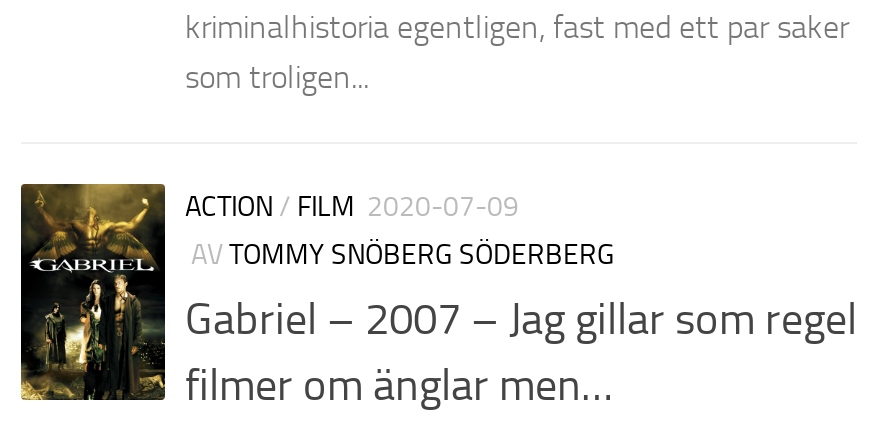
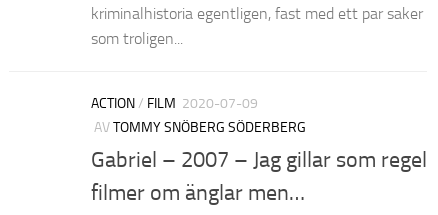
- [image]
